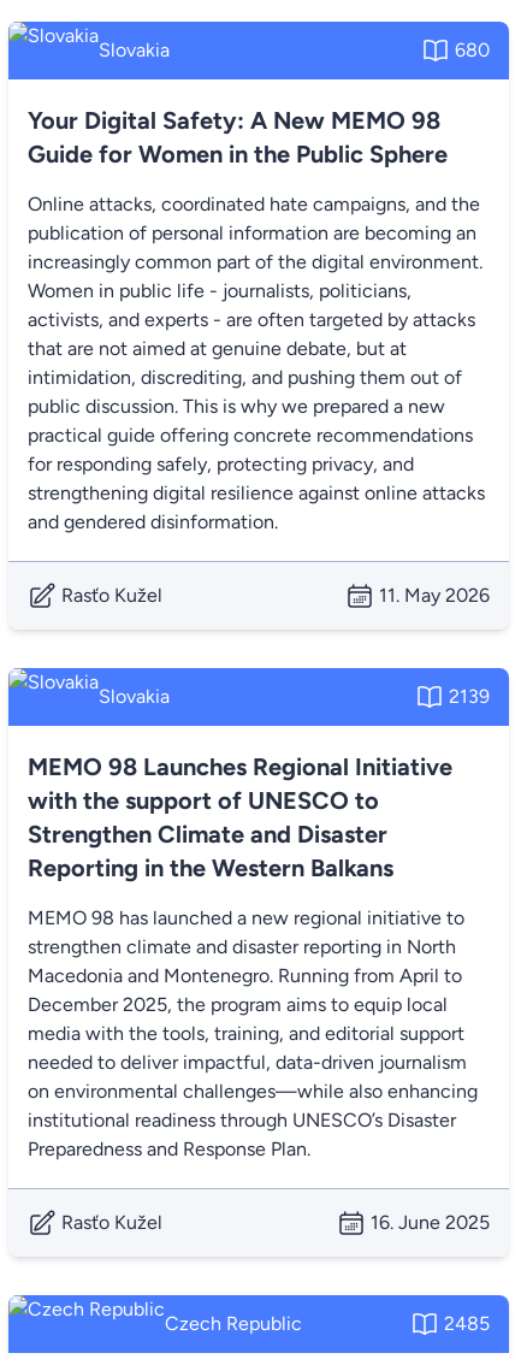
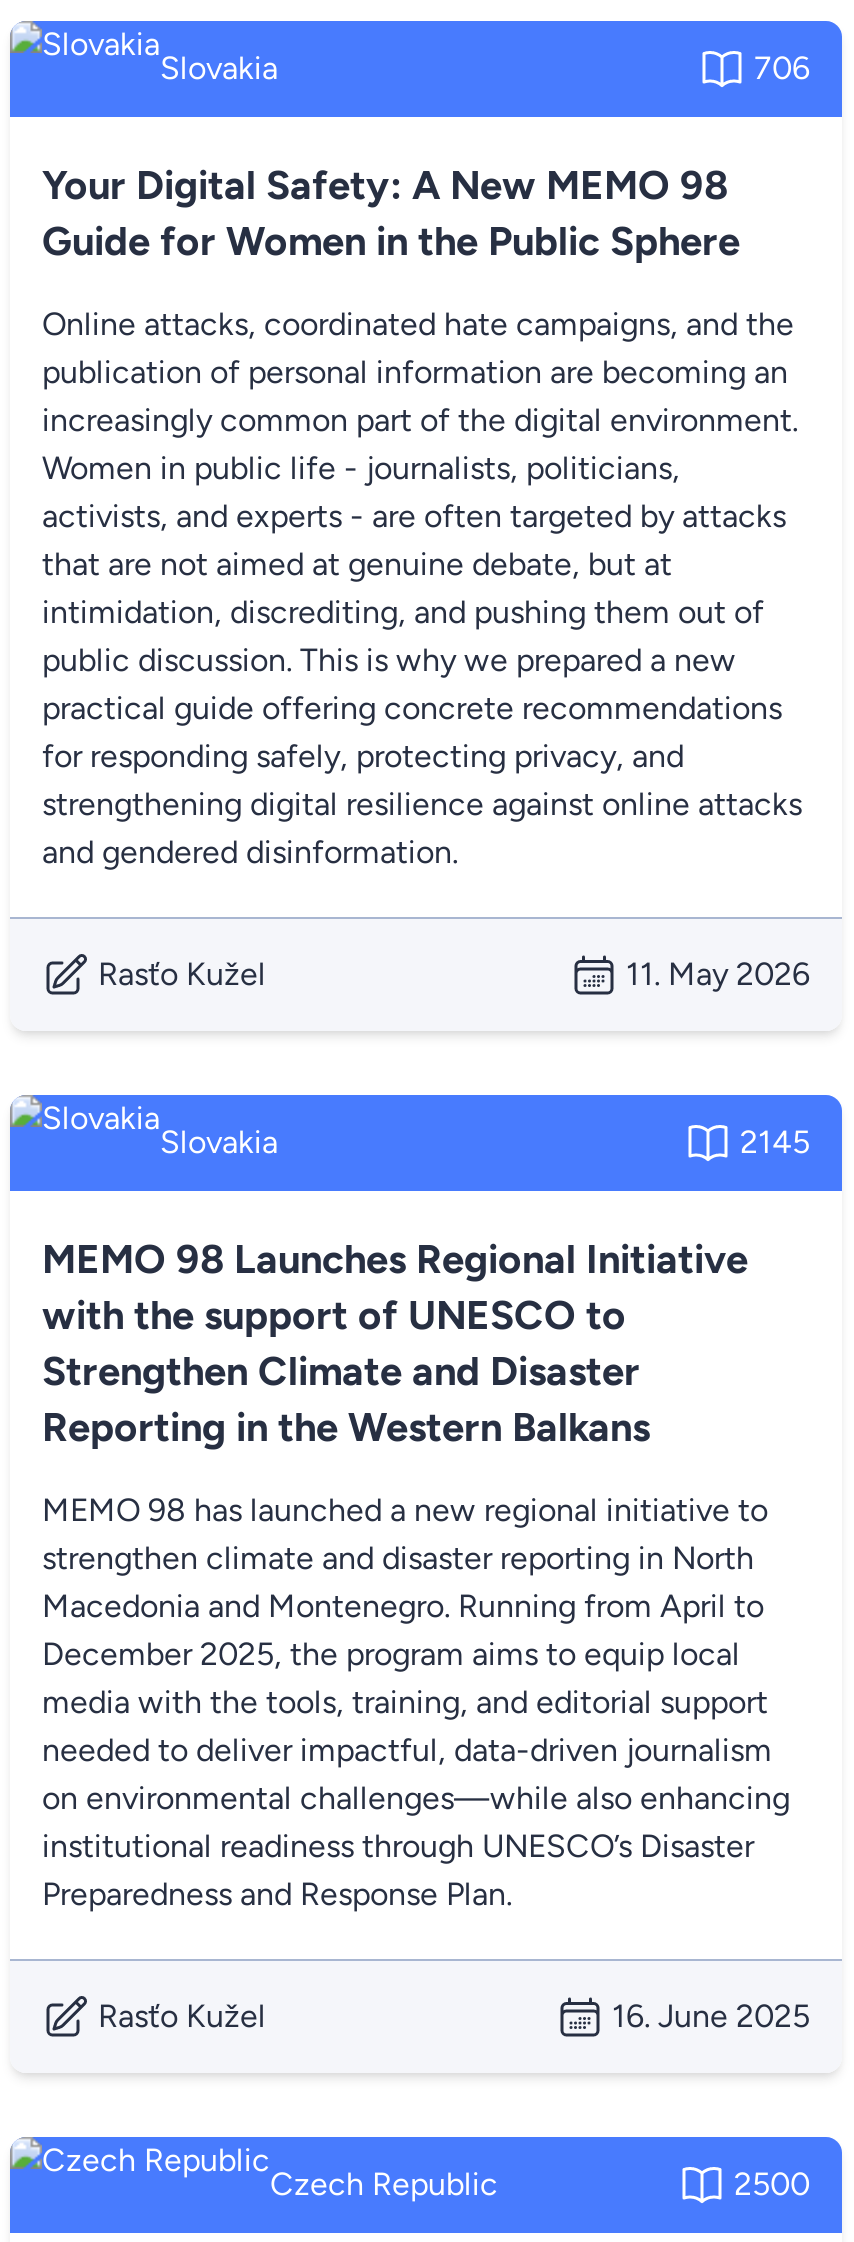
- 680
+ 706

- 2139
+ 2145

- 2485
+ 2500
